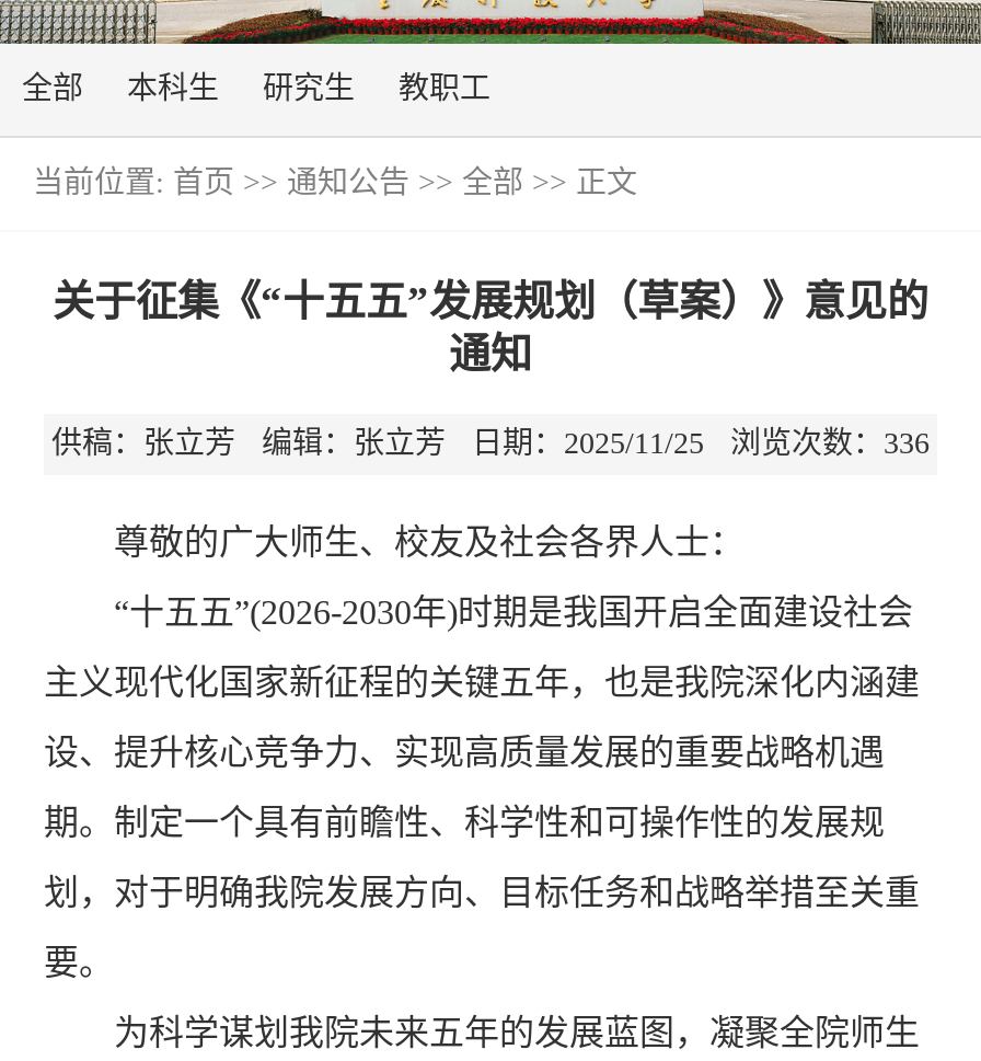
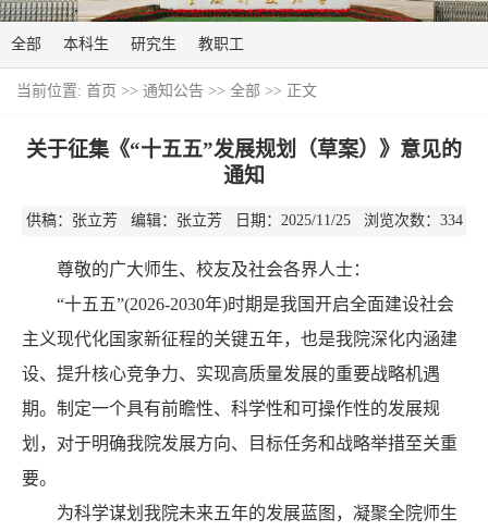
- 供稿：张立芳 编辑：张立芳 日期：2025/11/25 浏览次数：336
+ 供稿：张立芳 编辑：张立芳 日期：2025/11/25 浏览次数：334
